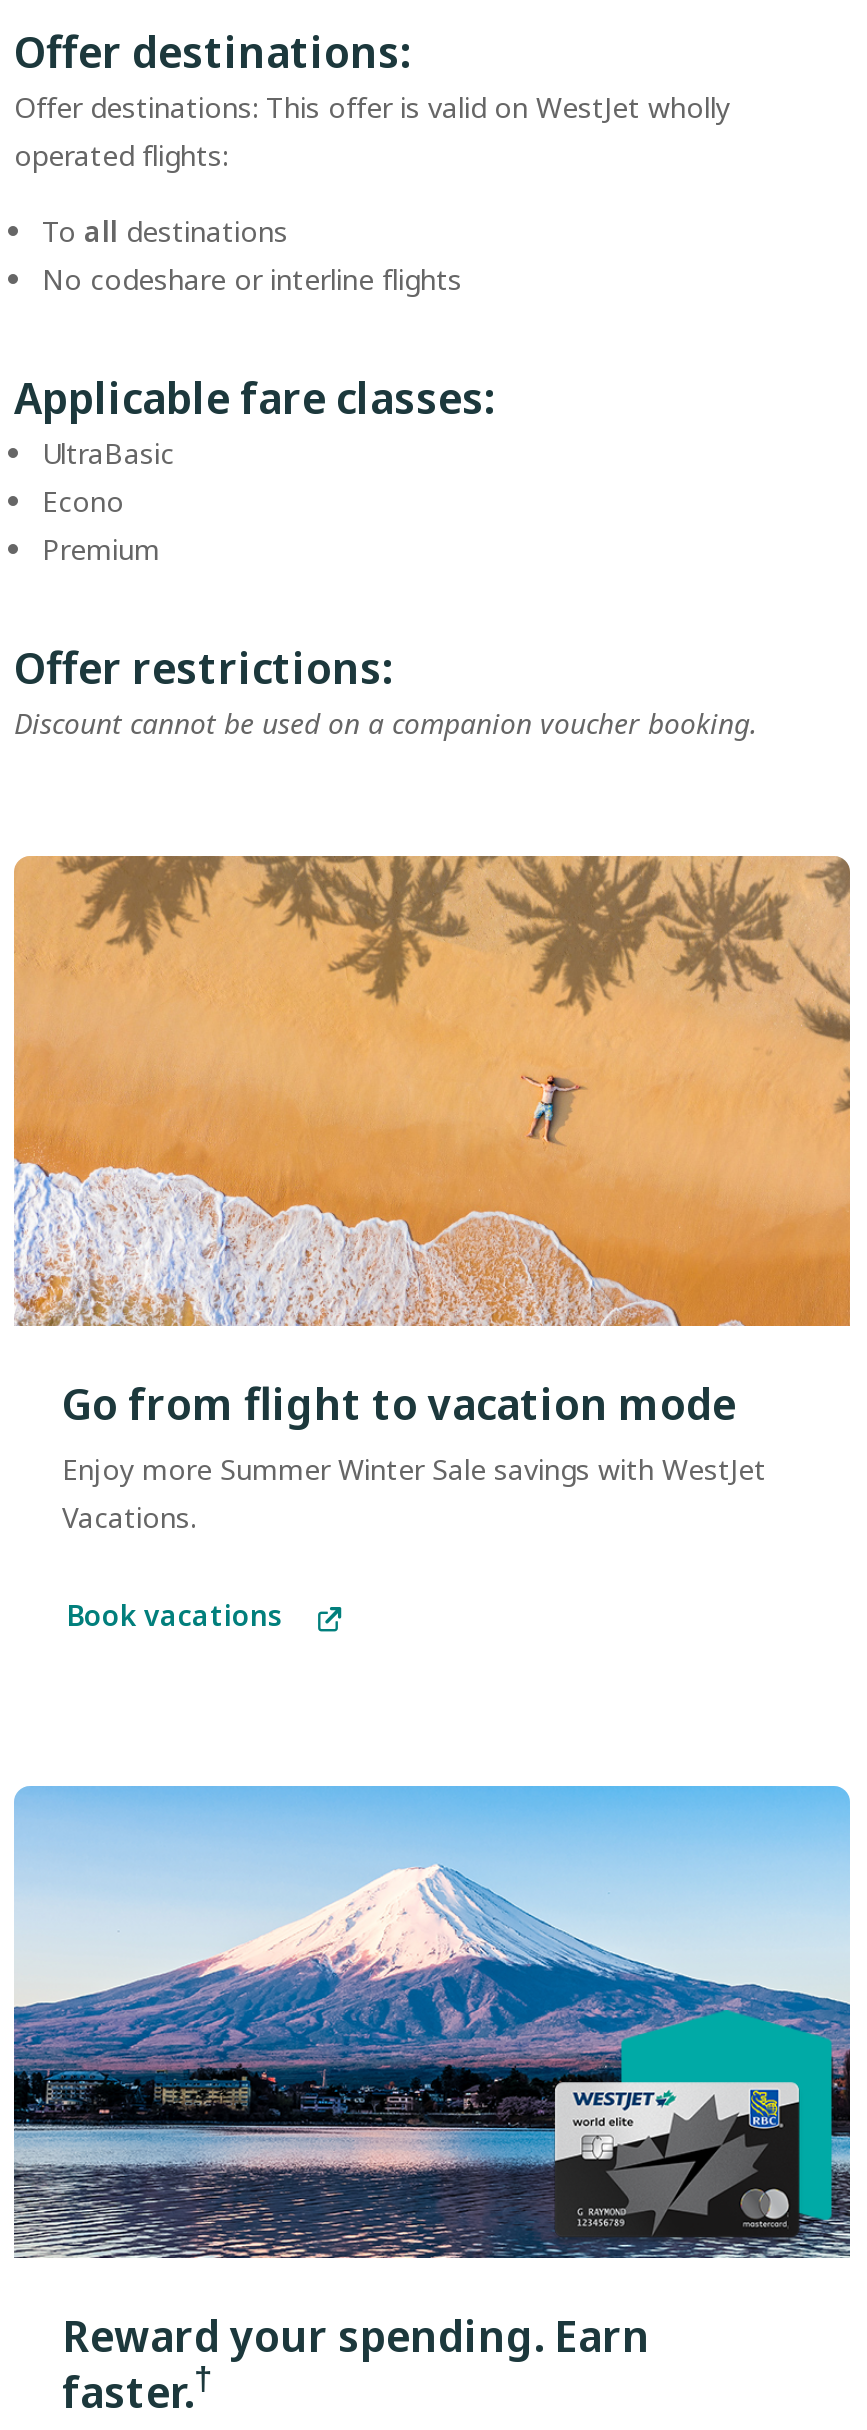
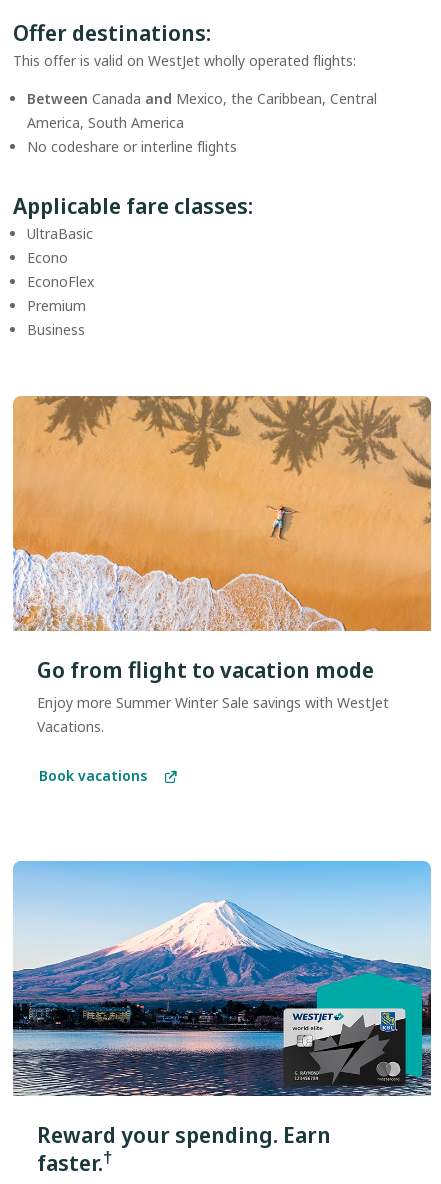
- Offer destinations: This offer is valid on WestJet wholly
- operated flights:
+ This offer is valid on WestJet wholly operated flights:

- To all destinations
+ Between Canada and Mexico, the Caribbean, Central
+ America, South America

+ EconoFlex

moved down: Premium

- Offer restrictions:
- Discount cannot be used on a companion voucher booking.
+ Business
